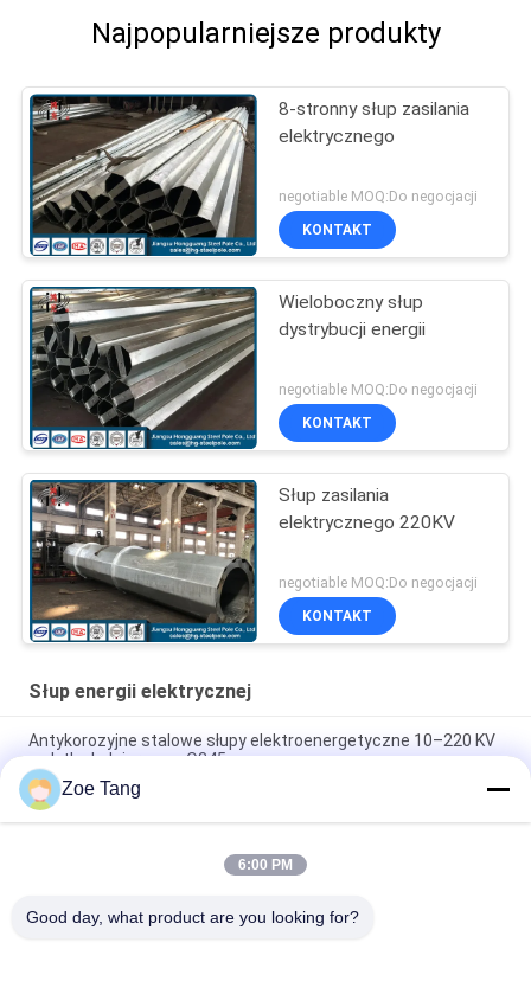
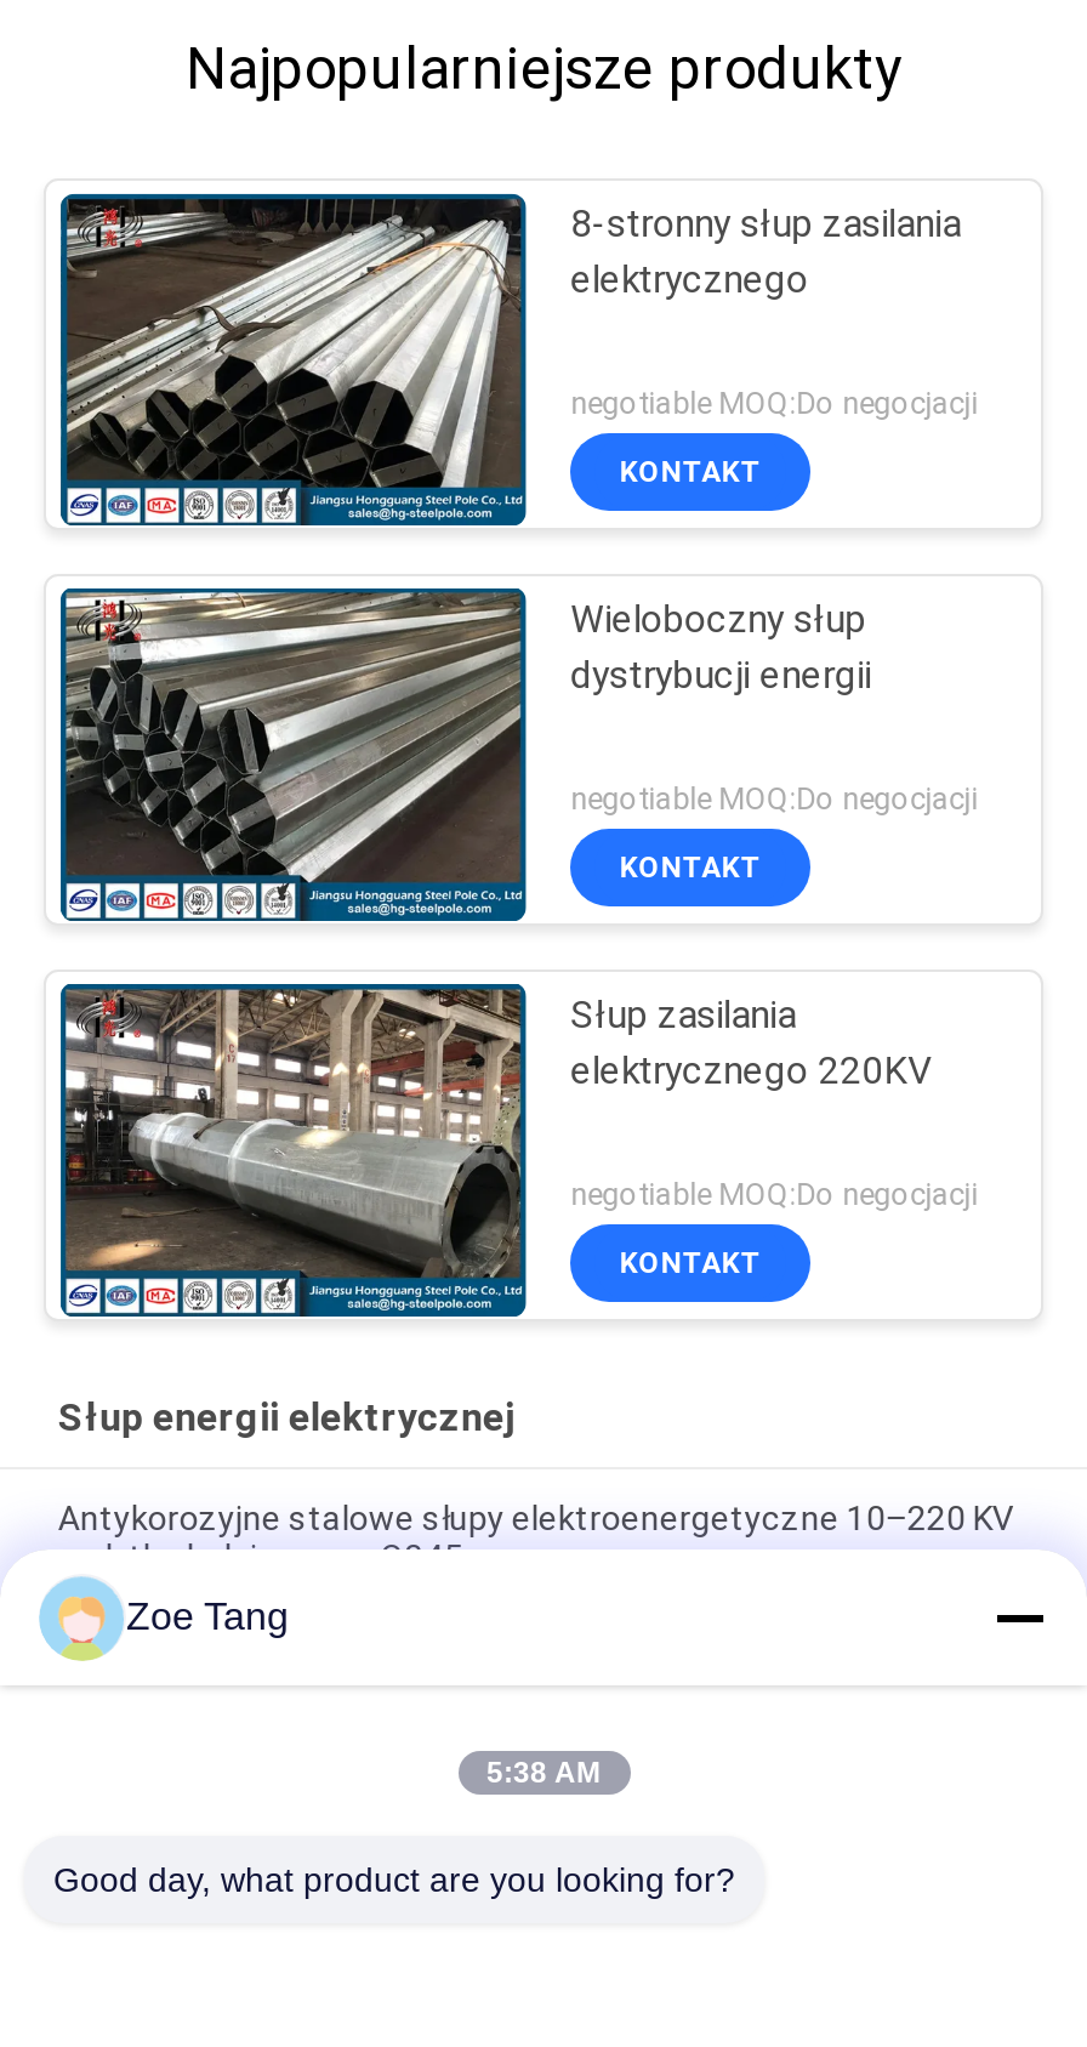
- 6:00 PM
+ 5:38 AM
